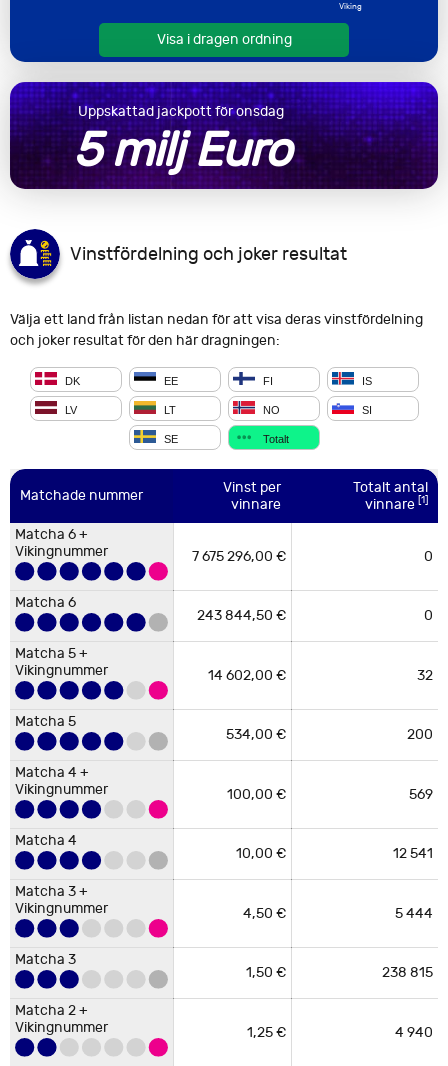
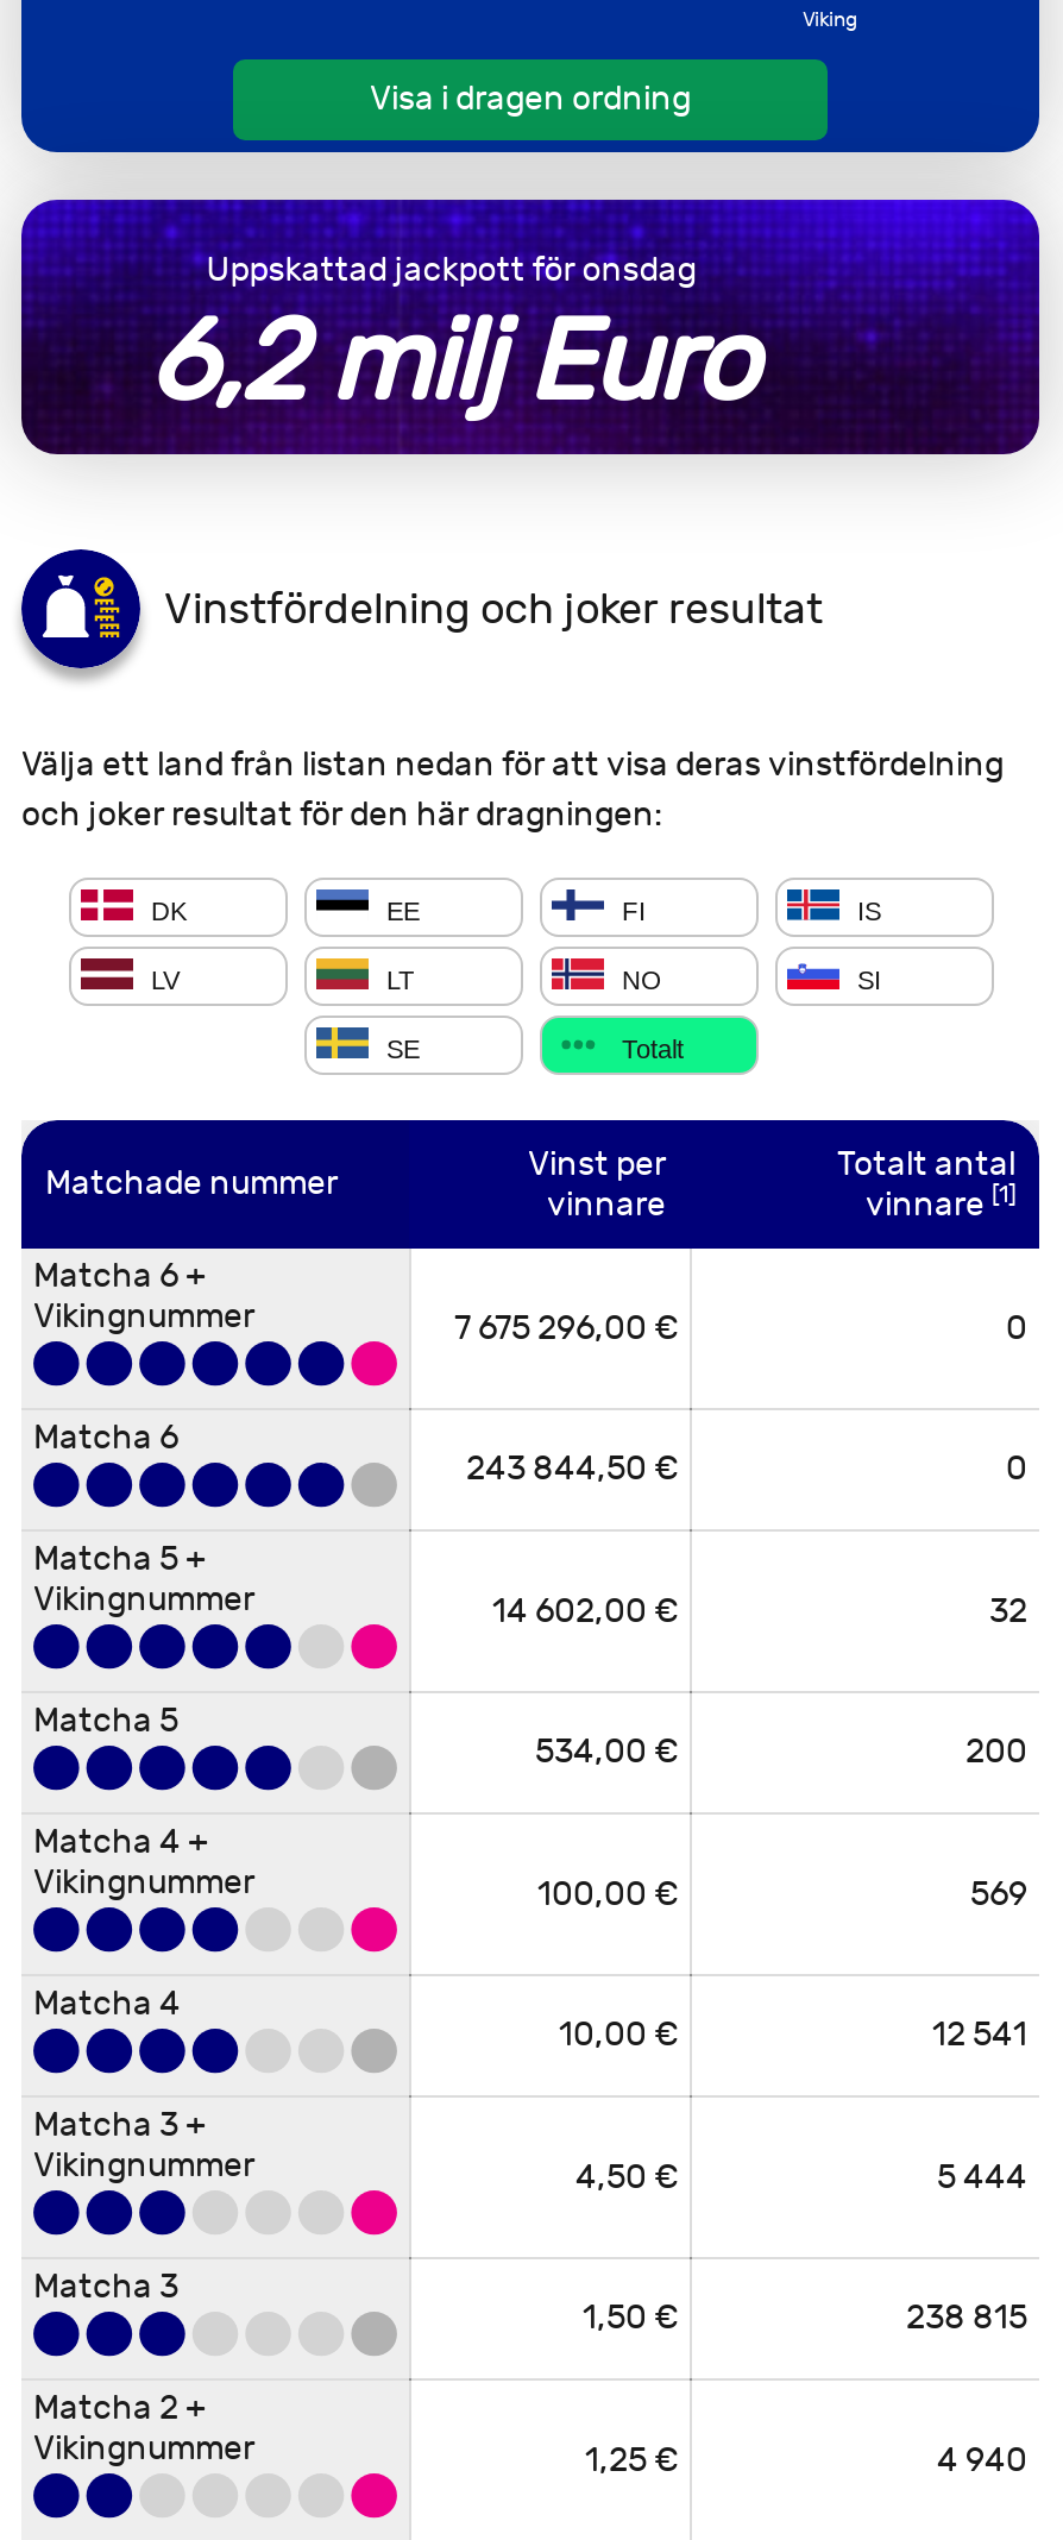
- 5 milj Euro
+ 6,2 milj Euro
